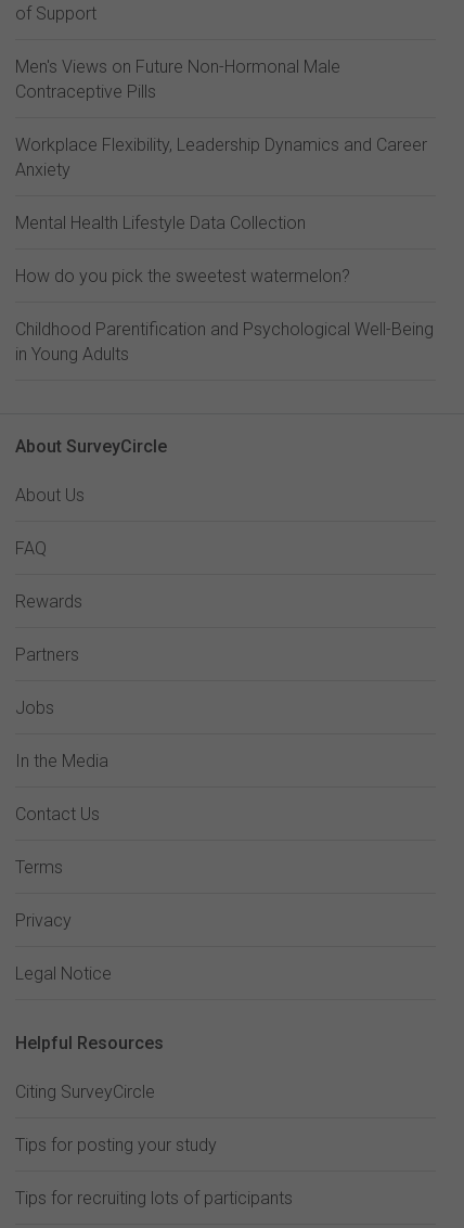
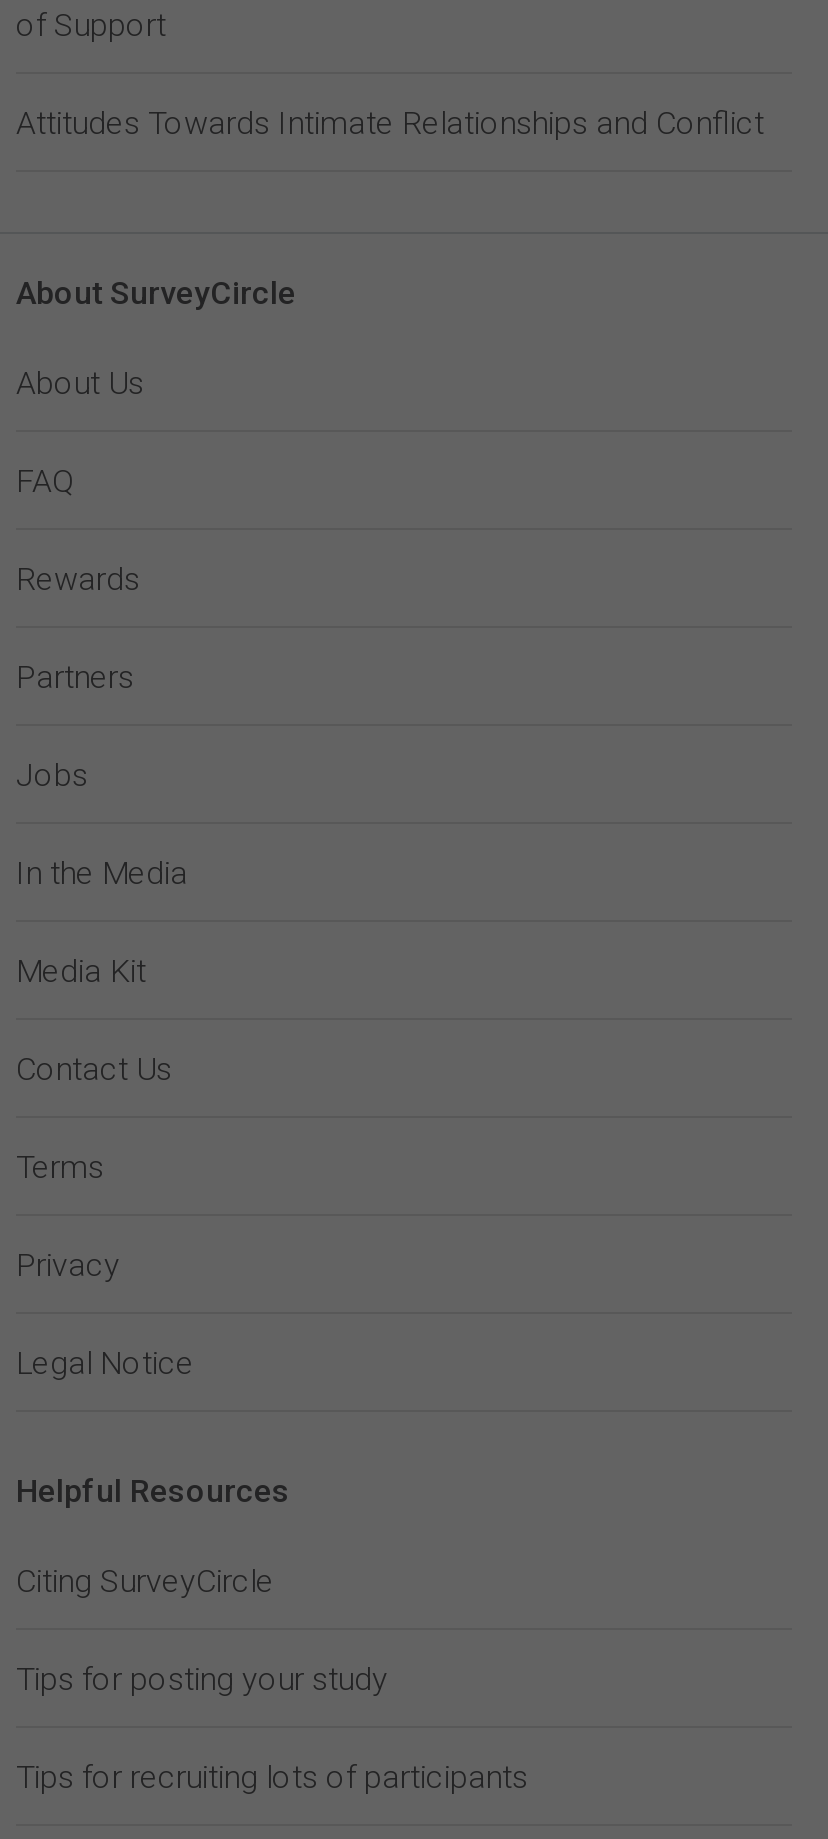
- Men's Views on Future Non-Hormonal Male
- Contraceptive Pills
- Workplace Flexibility, Leadership Dynamics and Career
- Anxiety
- Mental Health Lifestyle Data Collection
- How do you pick the sweetest watermelon?
- Childhood Parentification and Psychological Well-Being
- in Young Adults
+ Attitudes Towards Intimate Relationships and Conflict

moved up: About SurveyCircle | About Us | FAQ | Rewards | Partners | Jobs | In the Media

+ Media Kit
